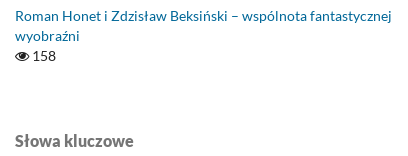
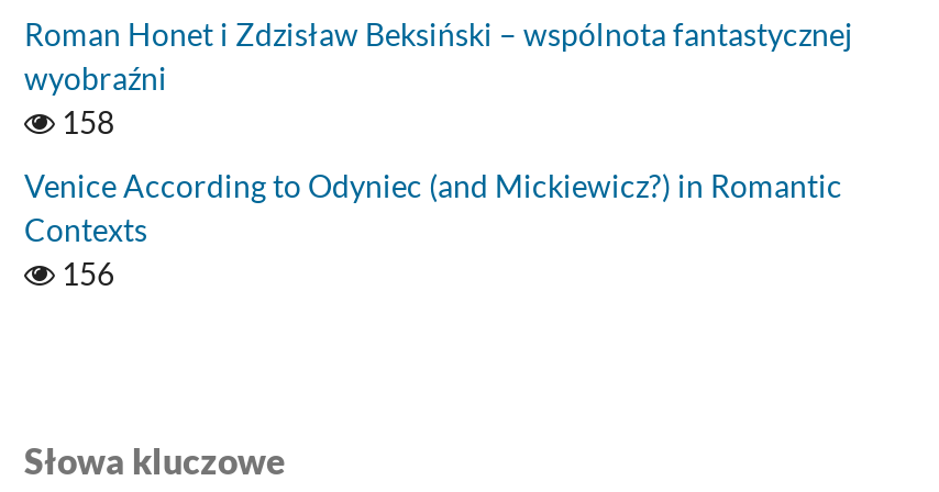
+ Venice According to Odyniec (and Mickiewicz?) in Romantic
+ Contexts
+ 156
